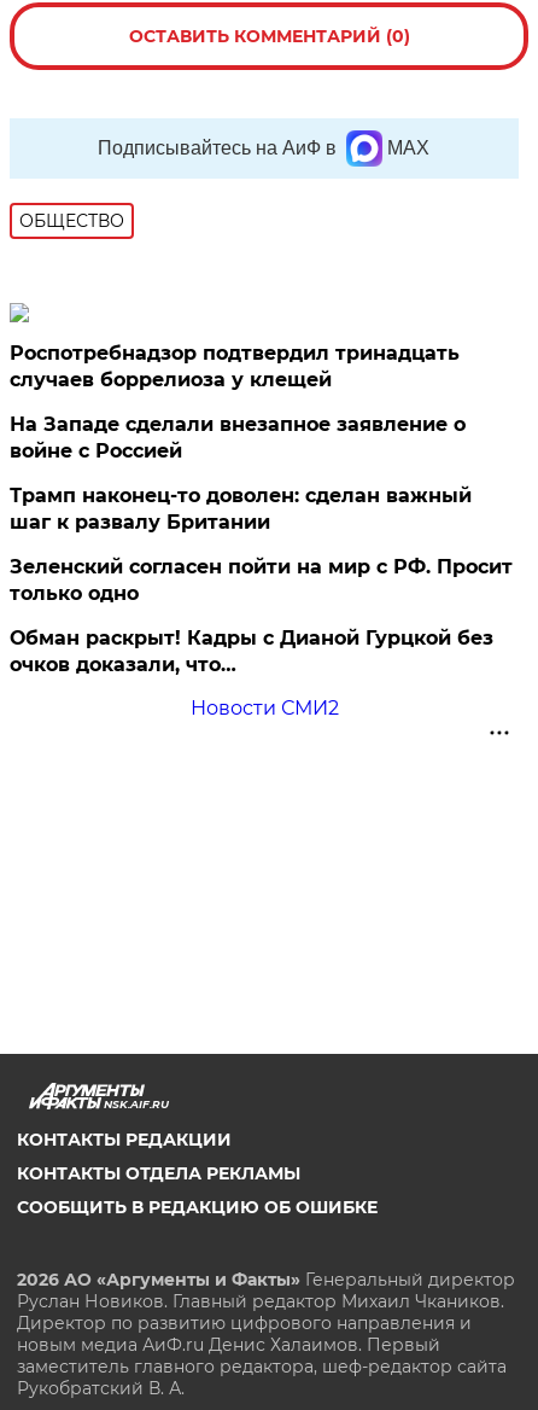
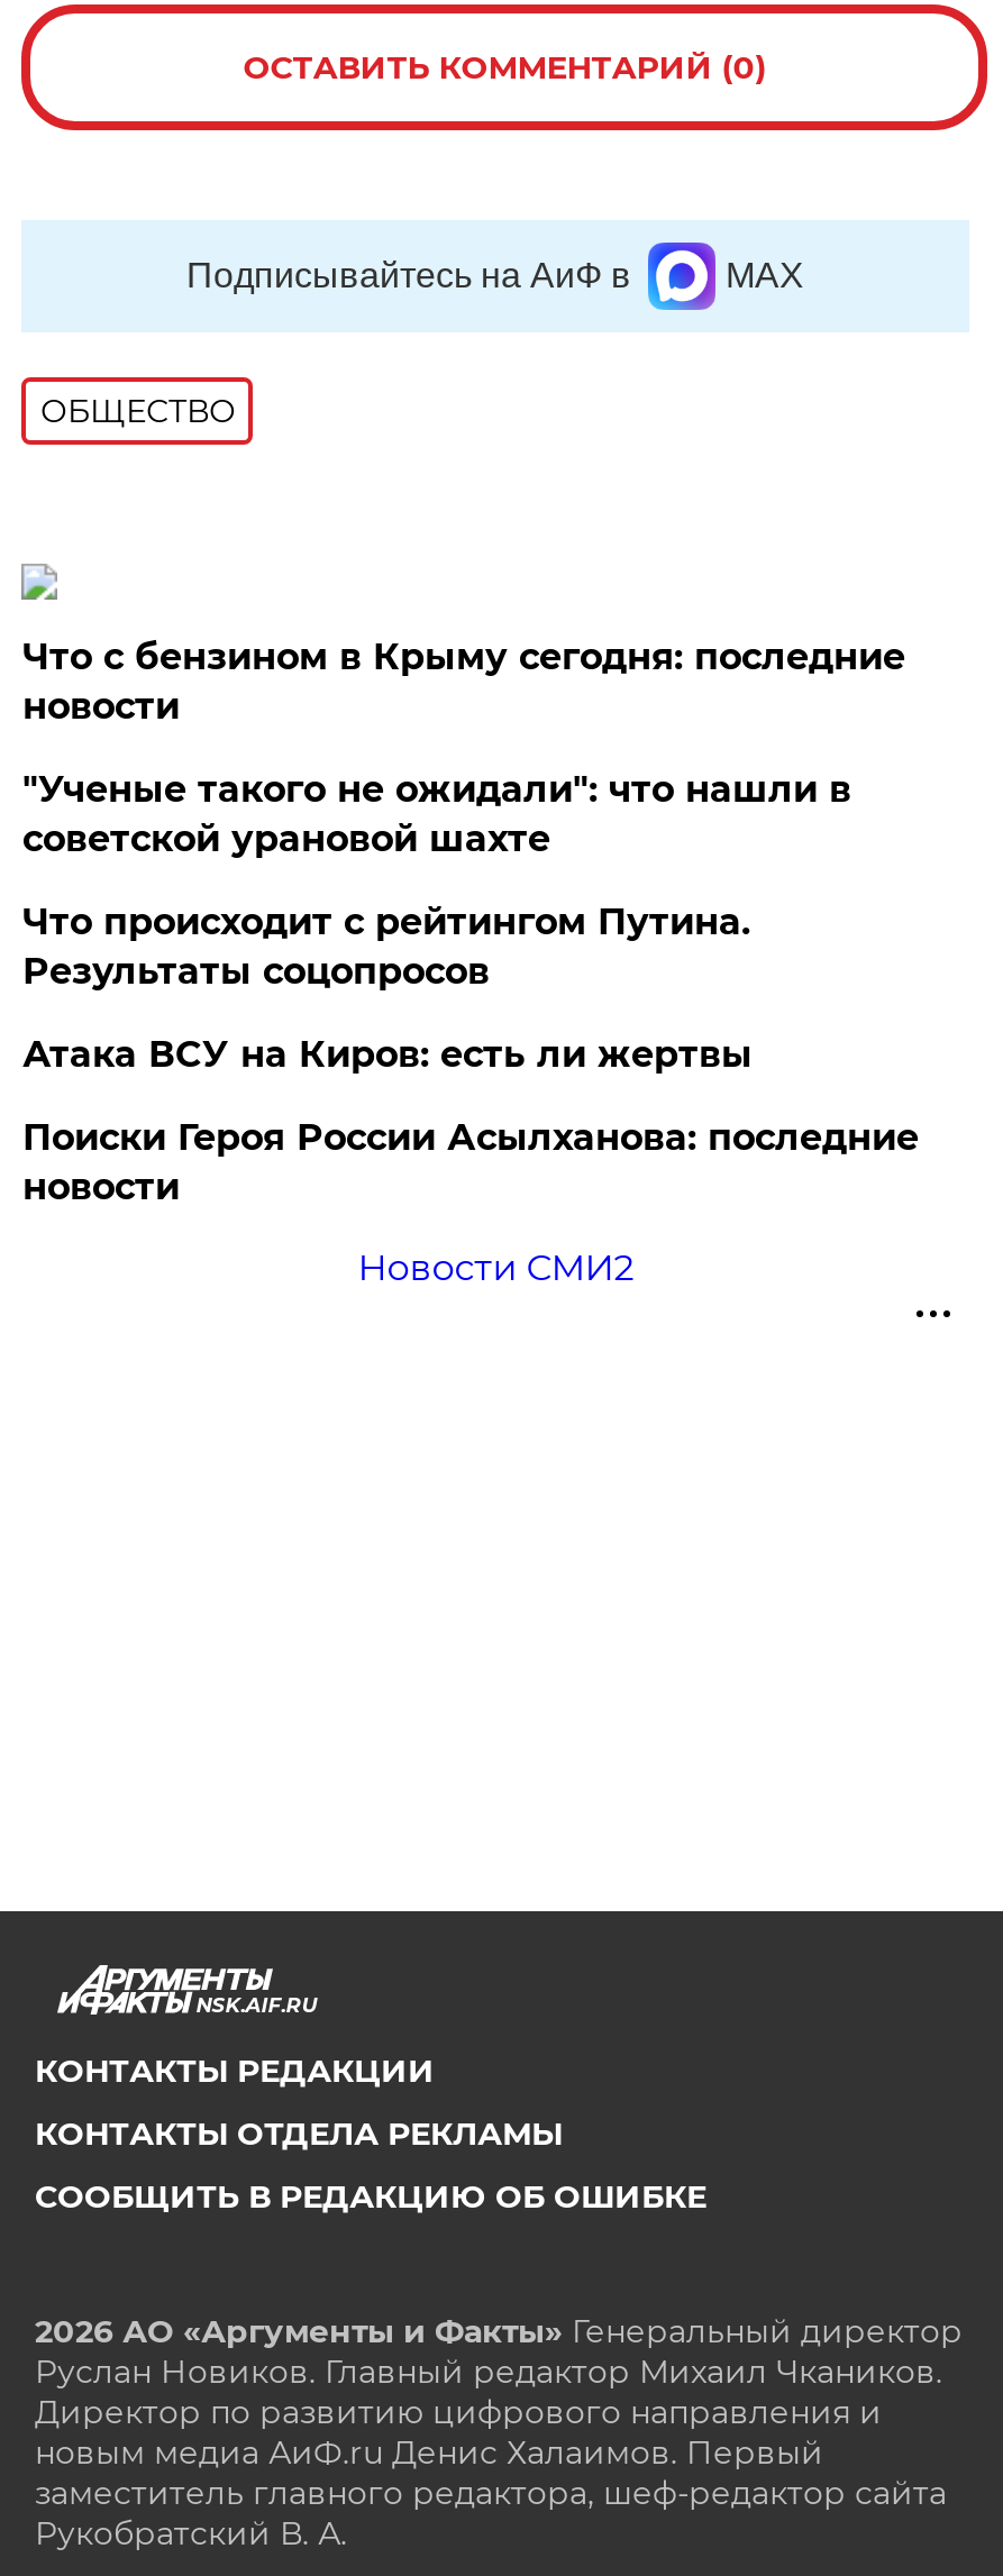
- Роспотребнадзор подтвердил тринадцать
- случаев боррелиоза у клещей
+ Что с бензином в Крыму сегодня: последние
+ новости

- На Западе сделали внезапное заявление о
- войне с Россией
+ "Ученые такого не ожидали": что нашли в
+ советской урановой шахте

- Трамп наконец-то доволен: сделан важный
- шаг к развалу Британии
+ Что происходит с рейтингом Путина.
+ Результаты соцопросов

- Зеленский согласен пойти на мир с РФ. Просит
- только одно
+ Атака ВСУ на Киров: есть ли жертвы

- Обман раскрыт! Кадры с Дианой Гурцкой без
- очков доказали, что…
+ Поиски Героя России Асылханова: последние
+ новости
